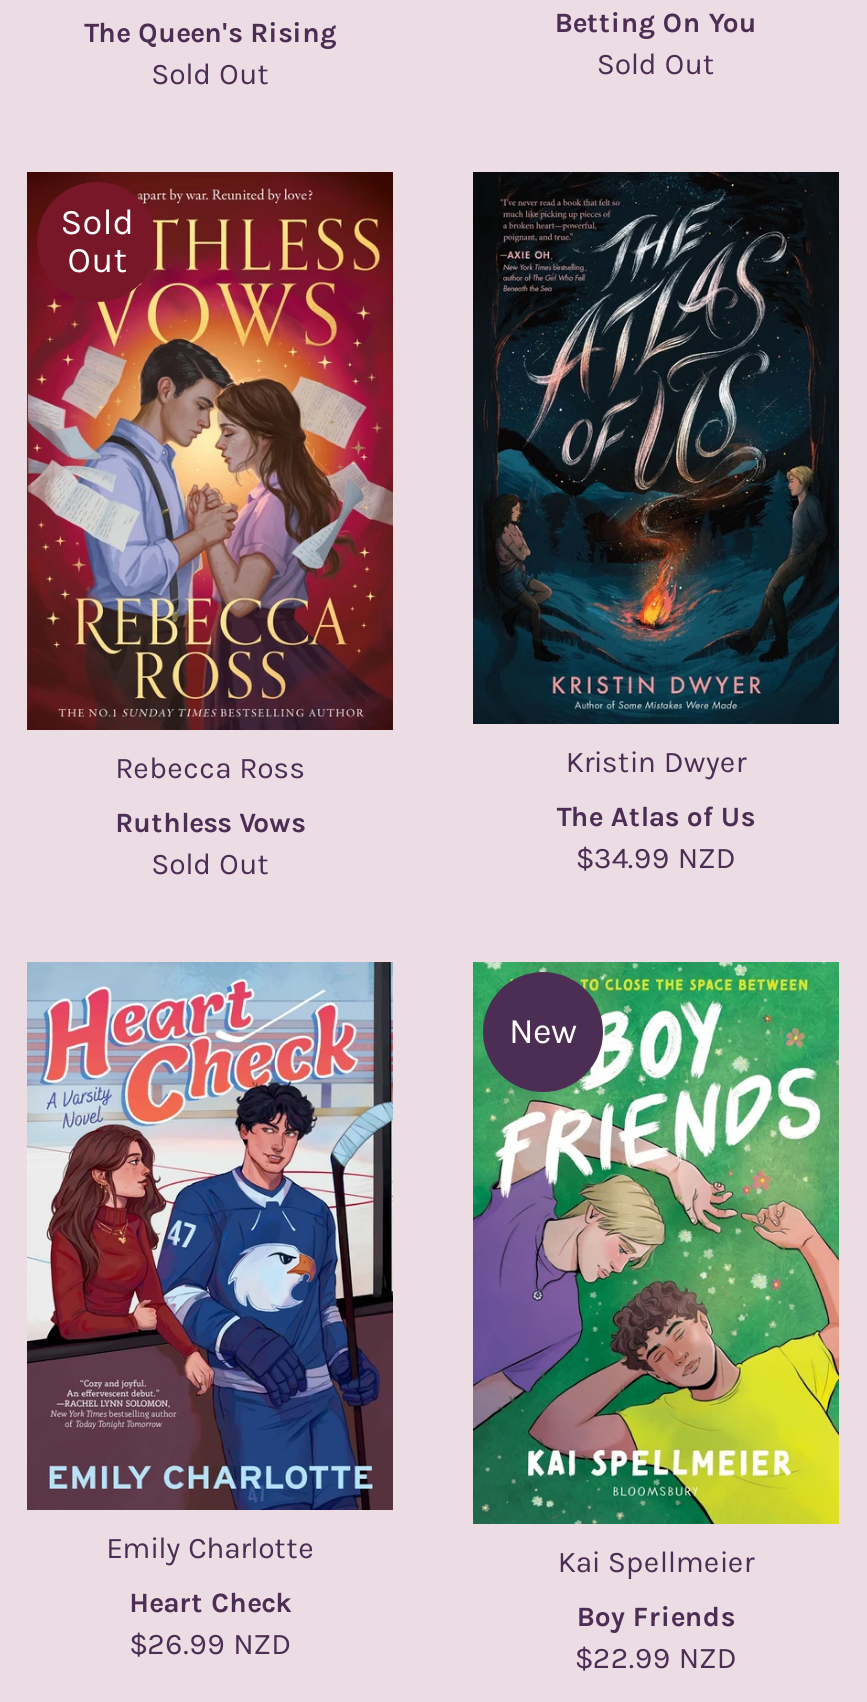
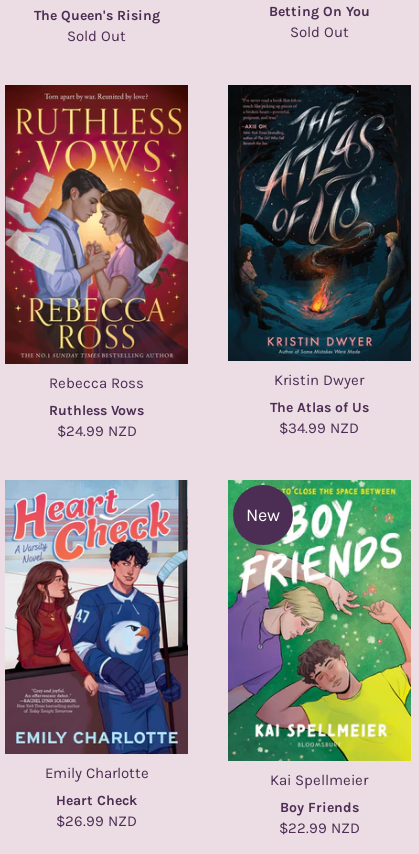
- Sold
- Out

- Sold Out
+ $24.99 NZD
